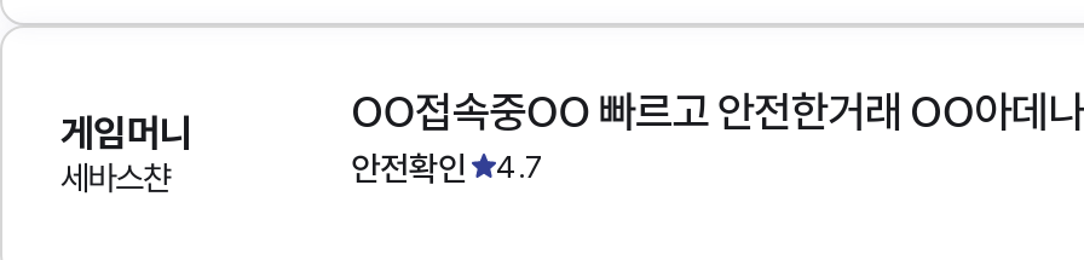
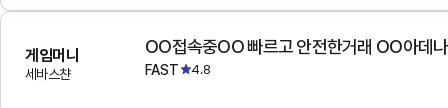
- 안전확인
- 4.7
+ FAST
+ 4.8
